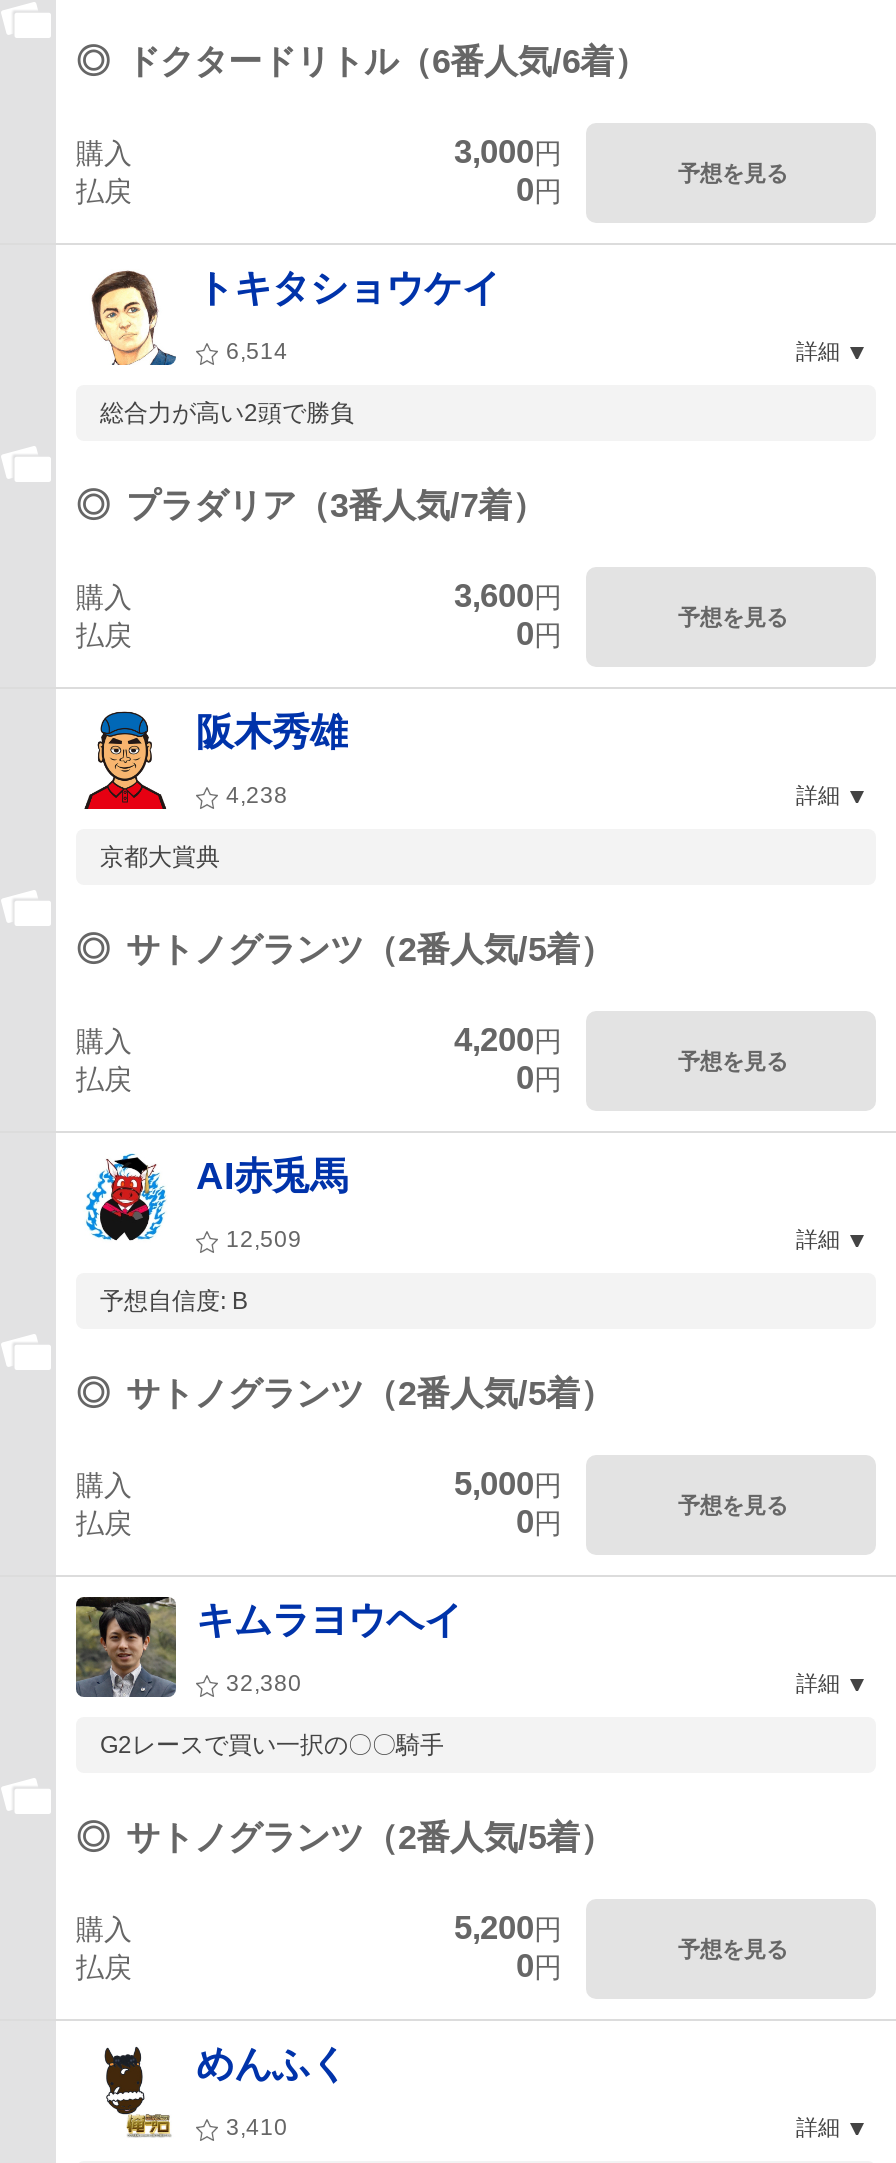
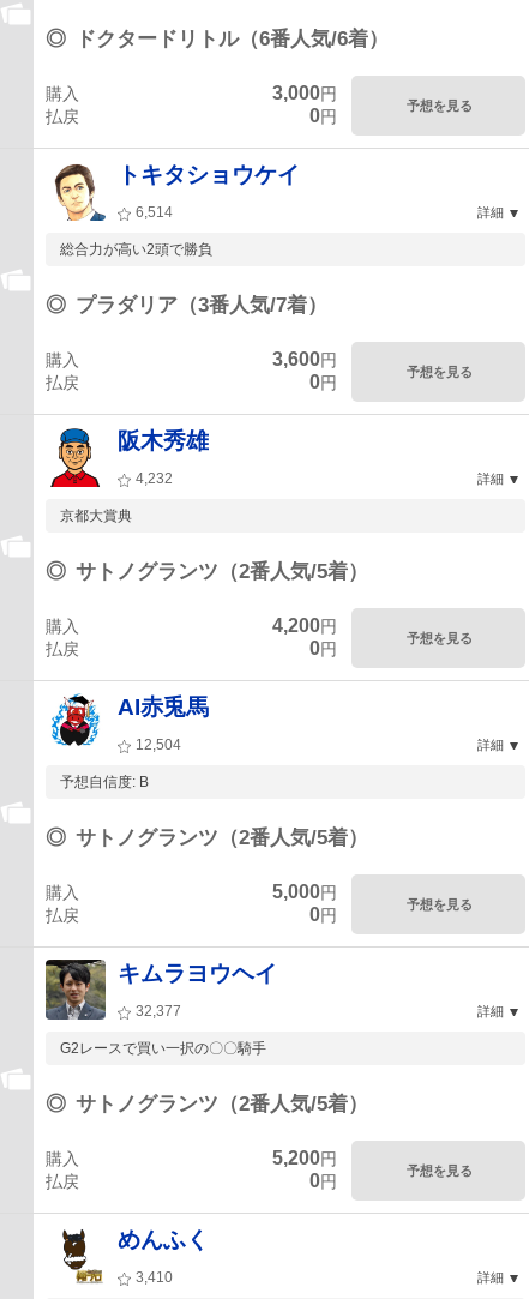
- 4,238
+ 4,232

- 12,509
+ 12,504

- 32,380
+ 32,377
